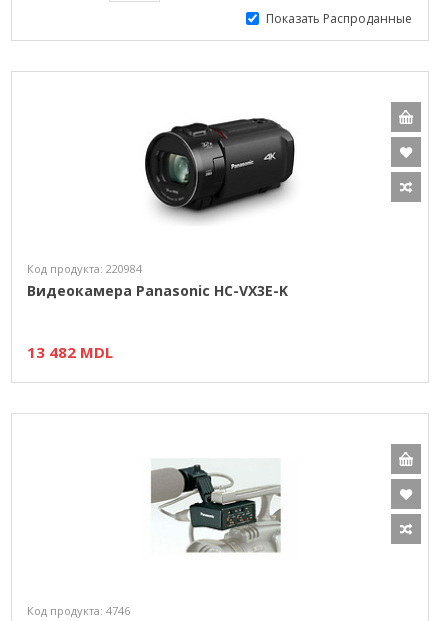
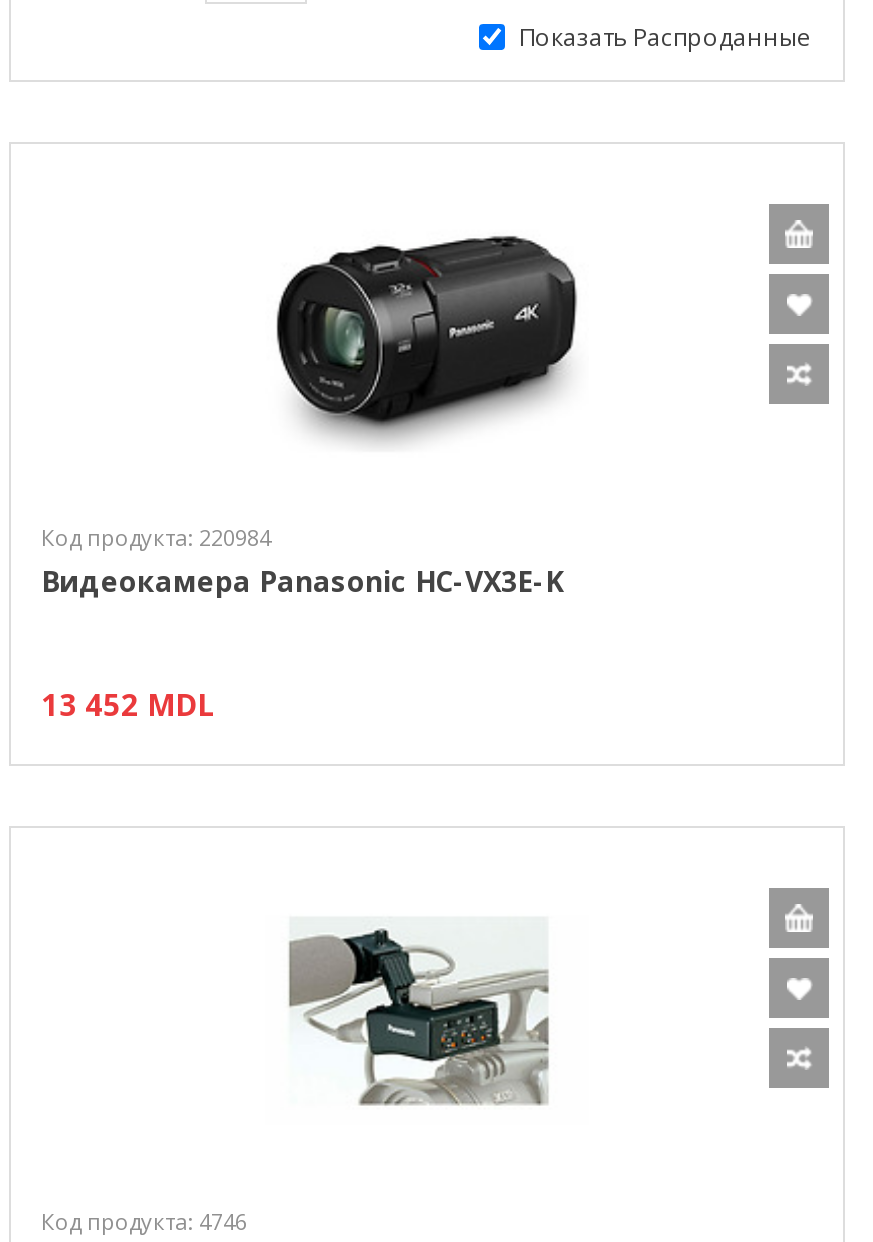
- 13 482 MDL
+ 13 452 MDL
